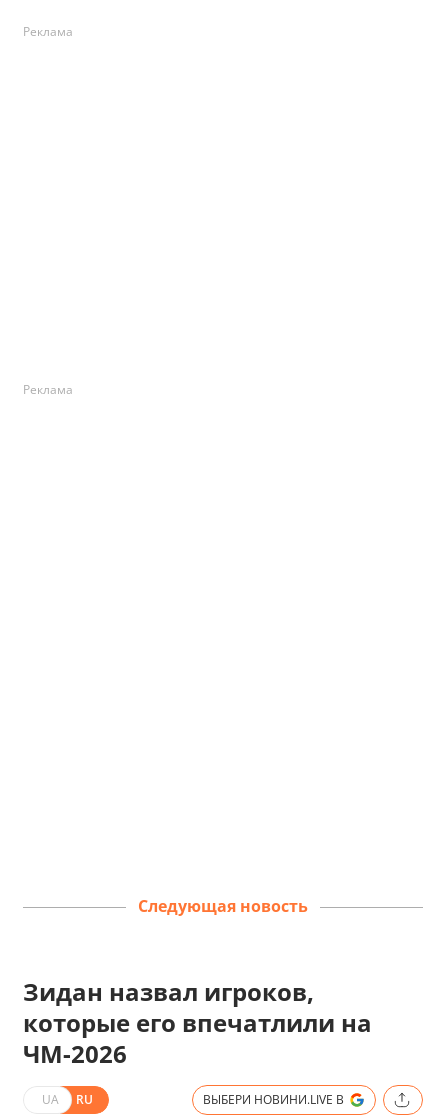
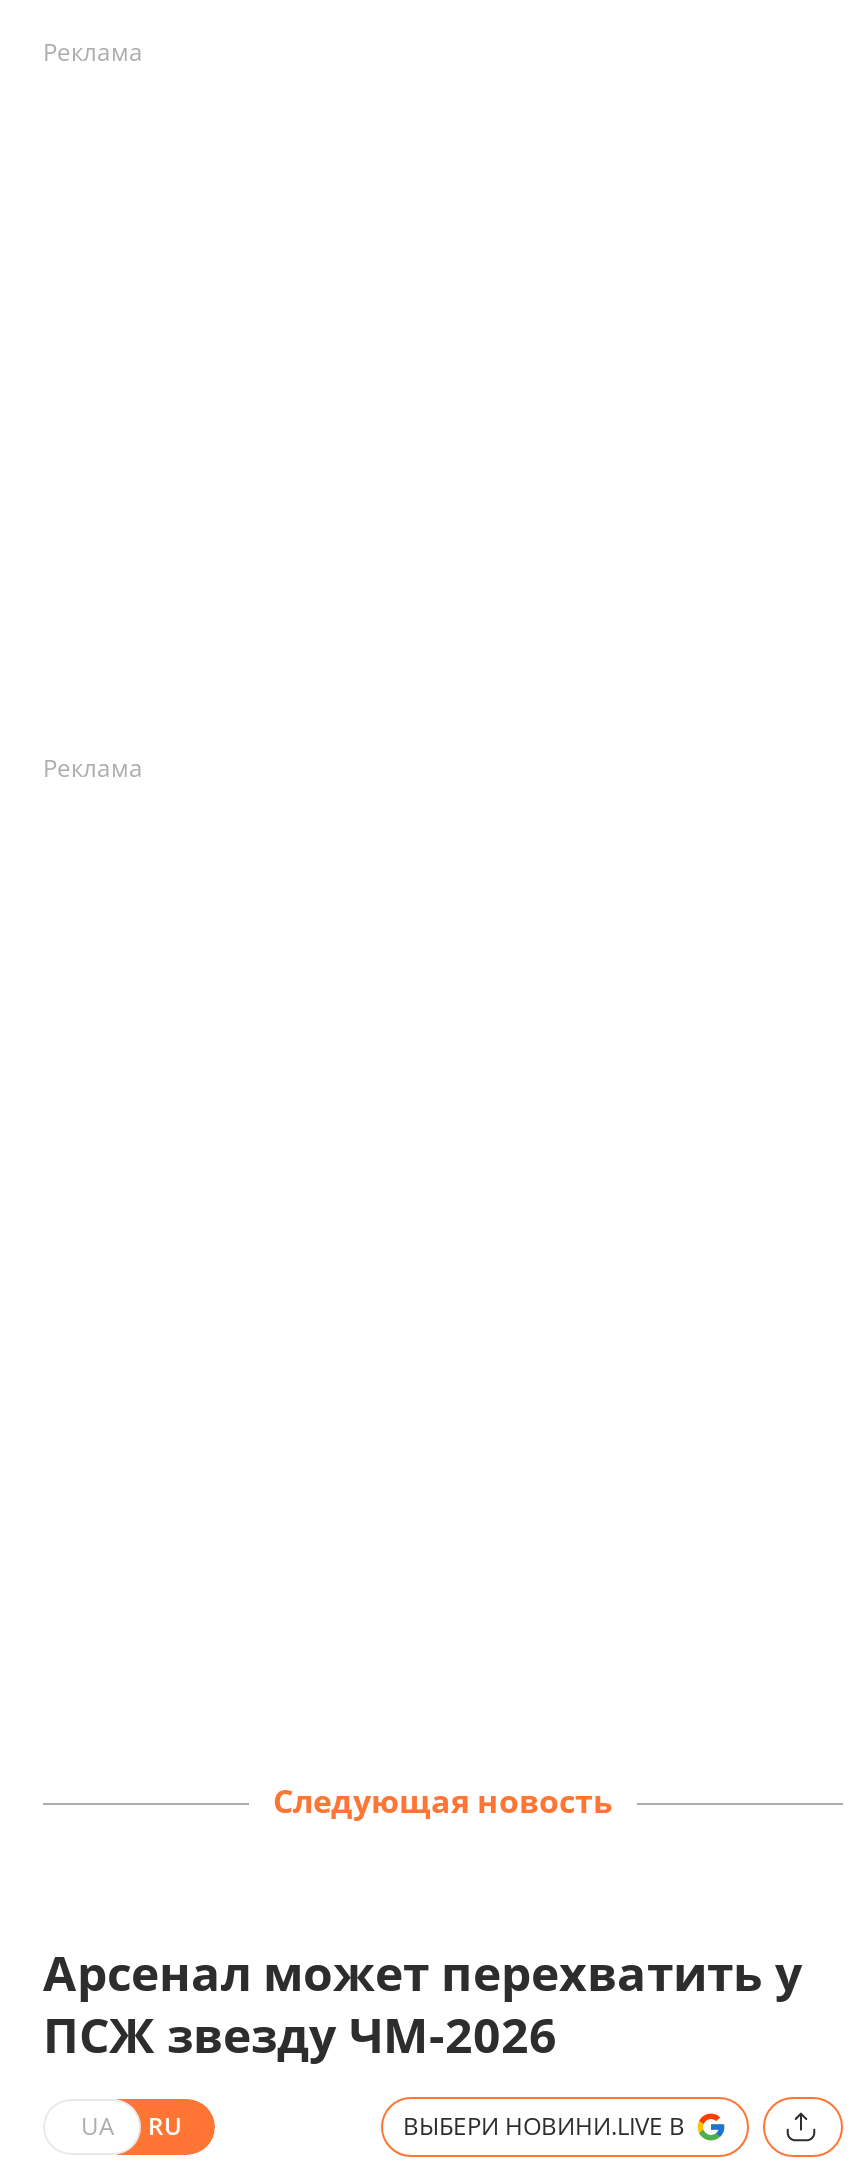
- Зидан назвал игроков,
- которые его впечатлили на
- ЧМ-2026
+ Арсенал может перехватить у
+ ПСЖ звезду ЧМ-2026
